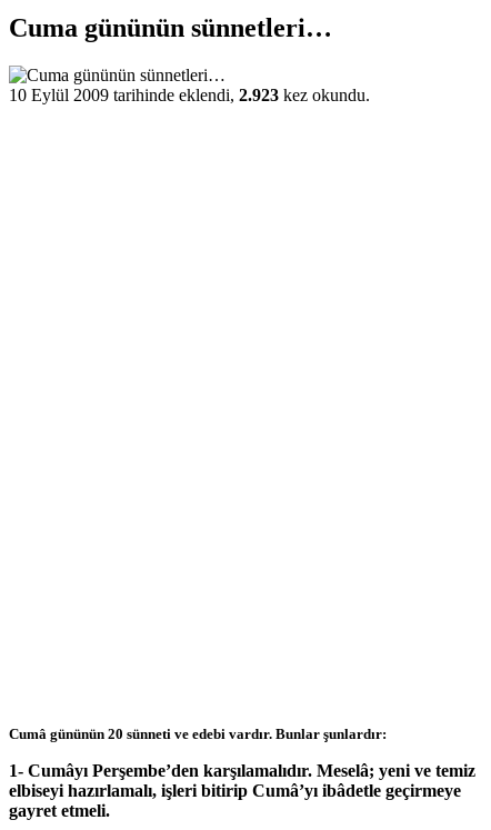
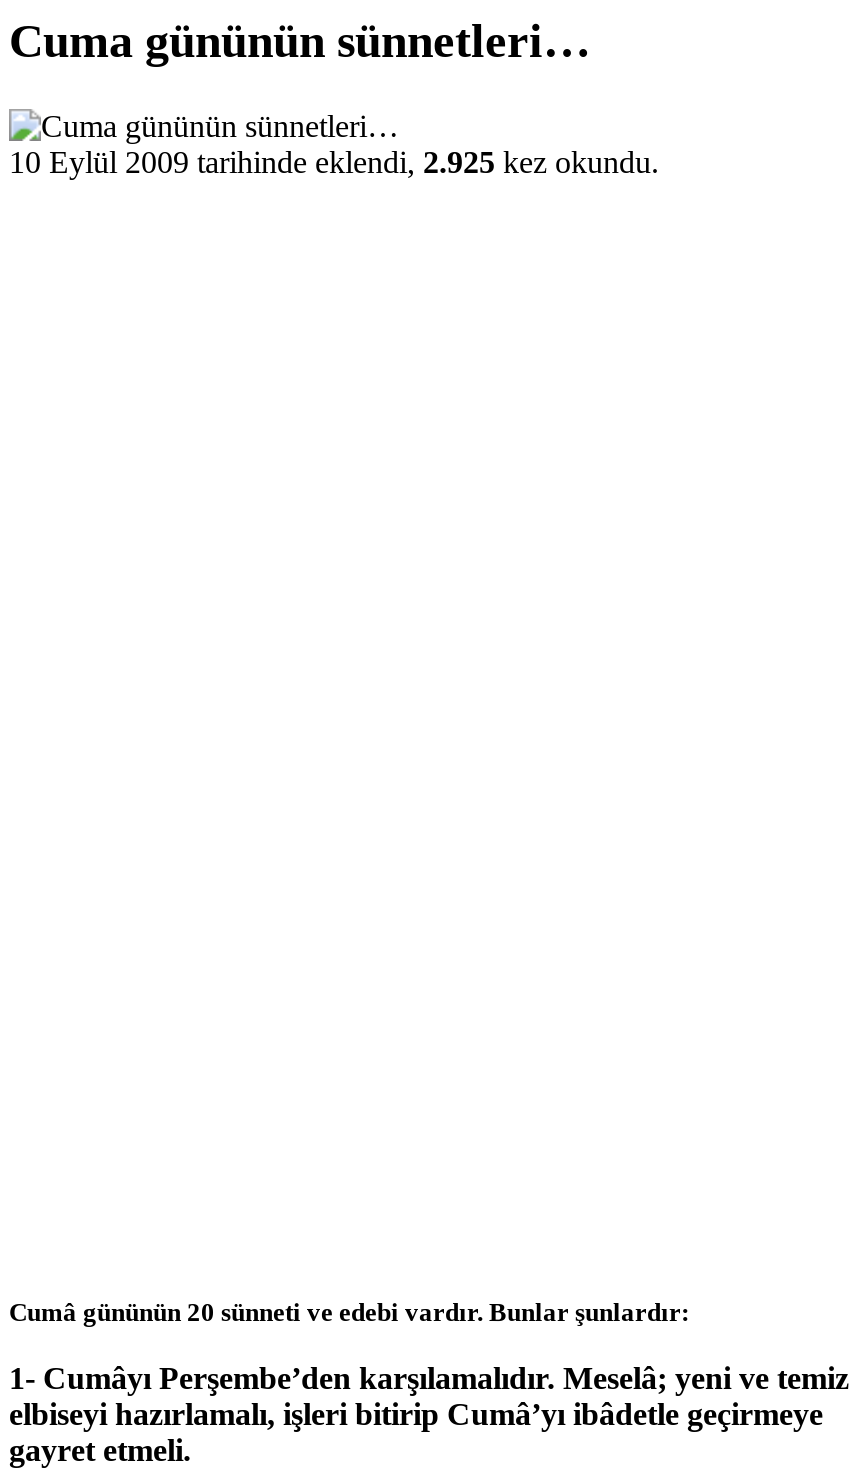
- 10 Eylül 2009 tarihinde eklendi, 2.923 kez okundu.
+ 10 Eylül 2009 tarihinde eklendi, 2.925 kez okundu.
